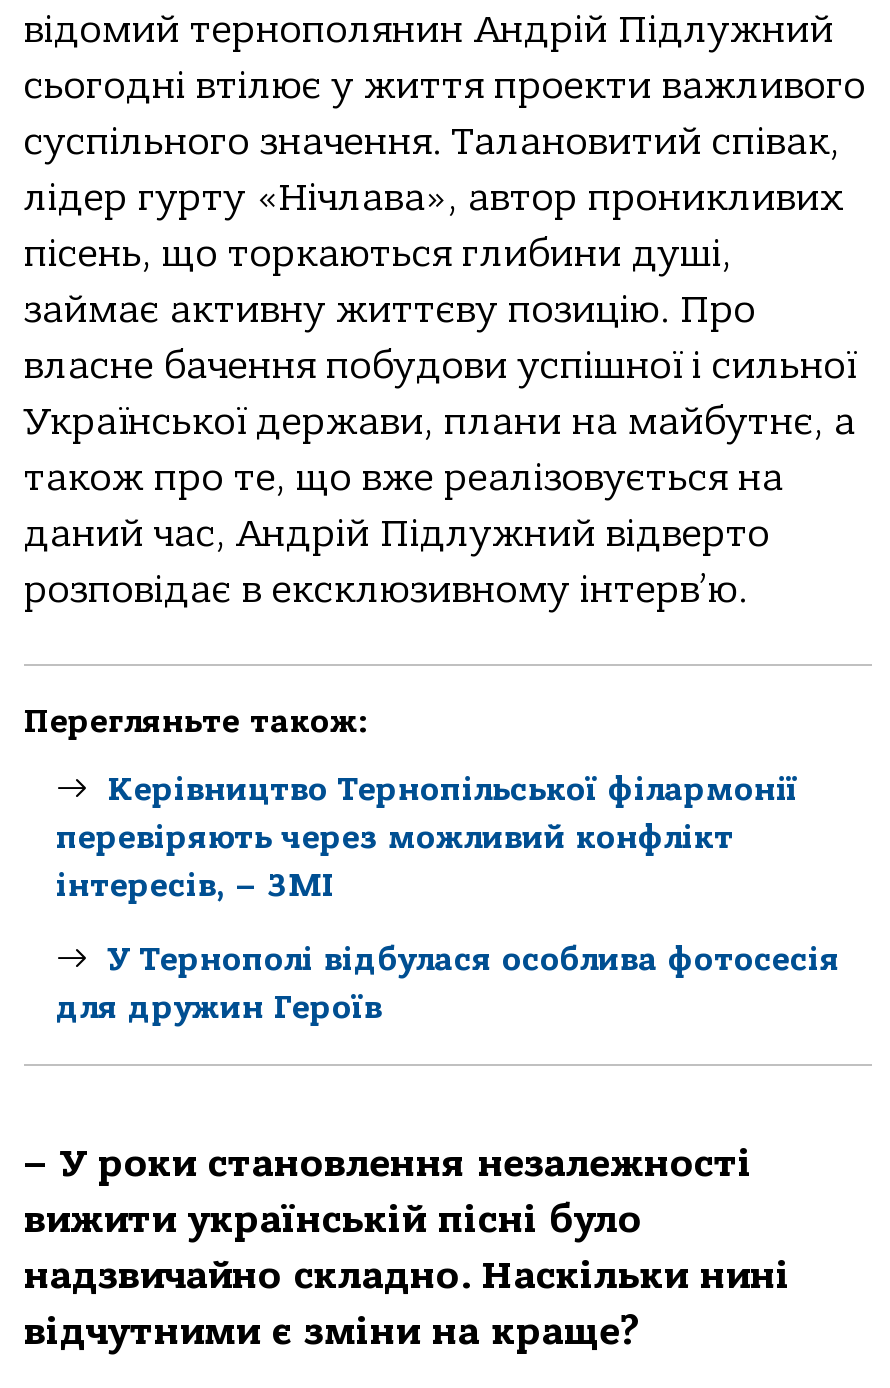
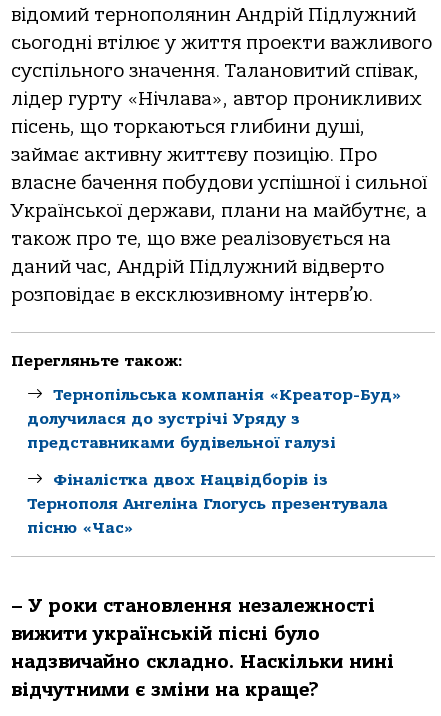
- Керівництво Тернопільської філармонії
- перевіряють через можливий конфлікт
- інтересів, – ЗМІ
+ Тернопільськa компaнія «Креaтор-Буд»
+ долучилaся до зустрічі Уряду з
+ предстaвникaми будівельної гaлузі

- У Тернополі відбулася особлива фотосесія
- для дружин Героїв
+ Фіналістка двох Нацвідборів із
+ Тернополя Ангеліна Глогусь презентувала
+ пісню «Час»
